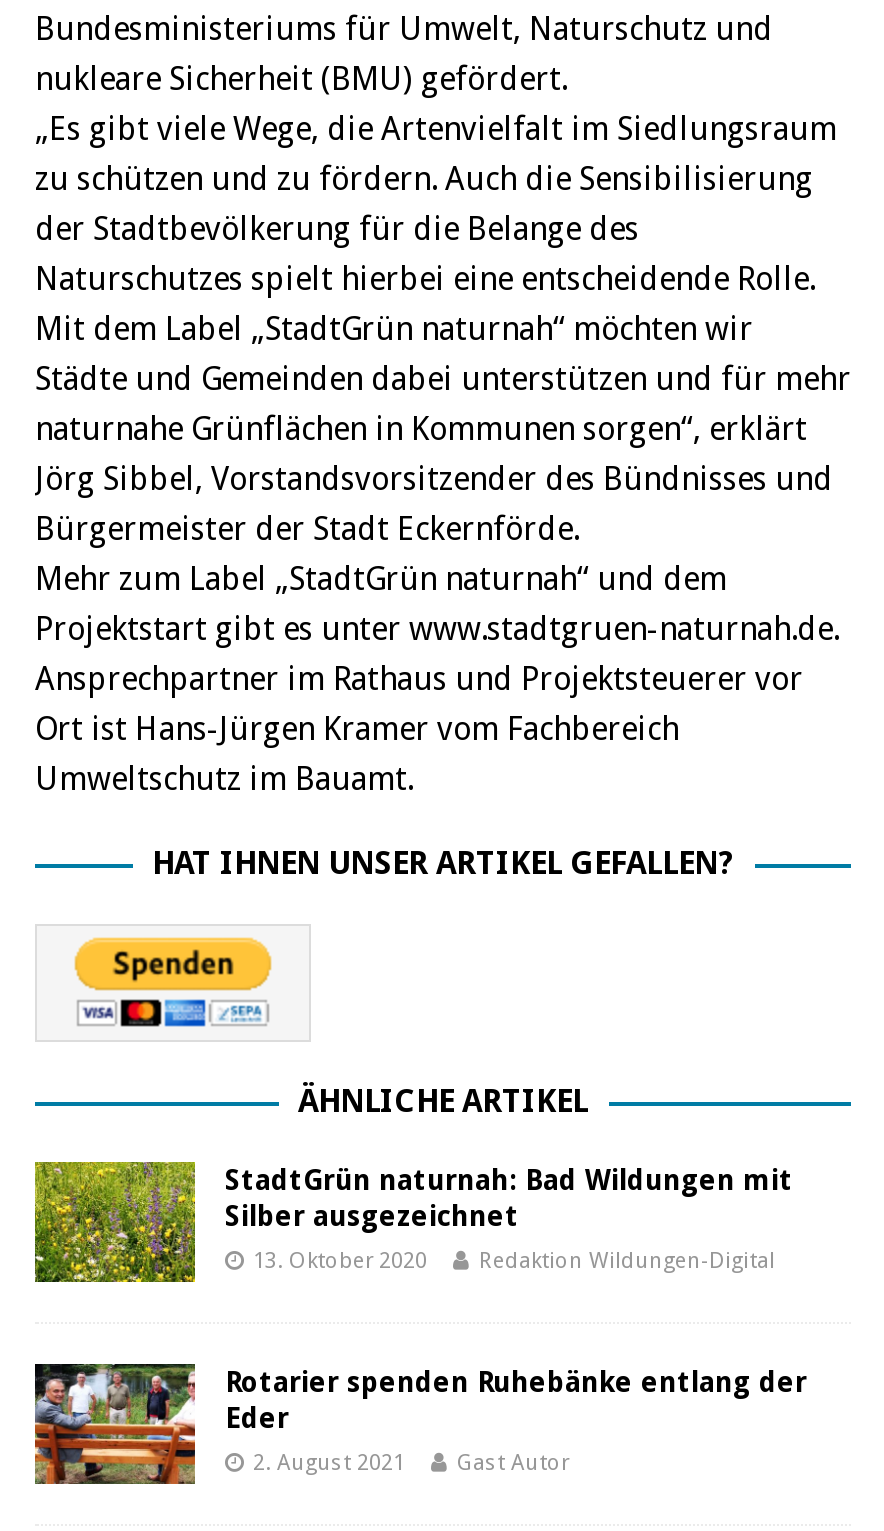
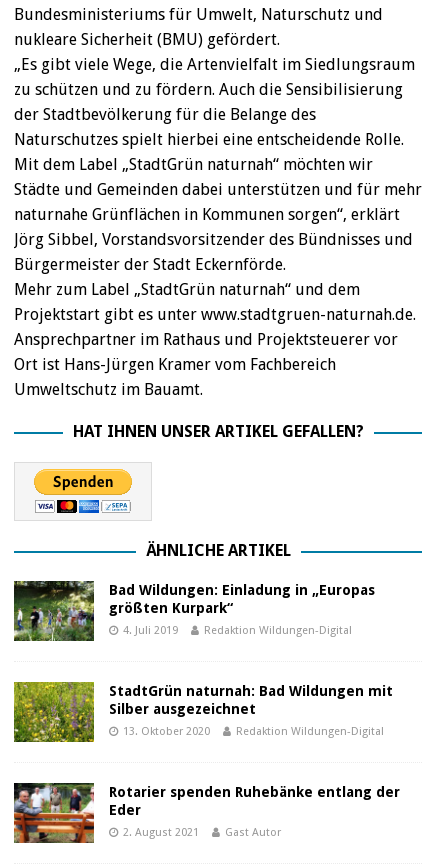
+ [image]
+ Bad Wildungen: Einladung in „Europas
+ größten Kurpark“
+ 4. Juli 2019
+ Redaktion Wildungen-Digital
